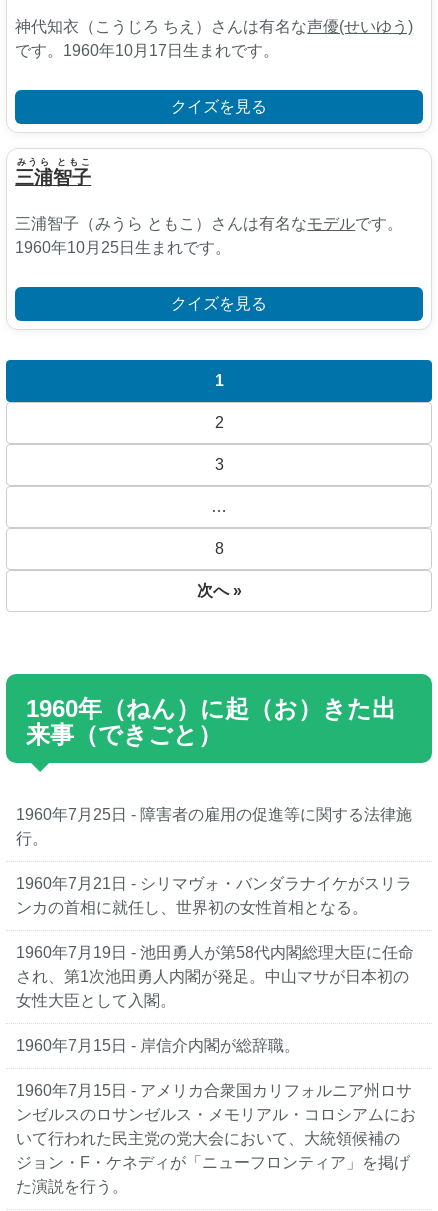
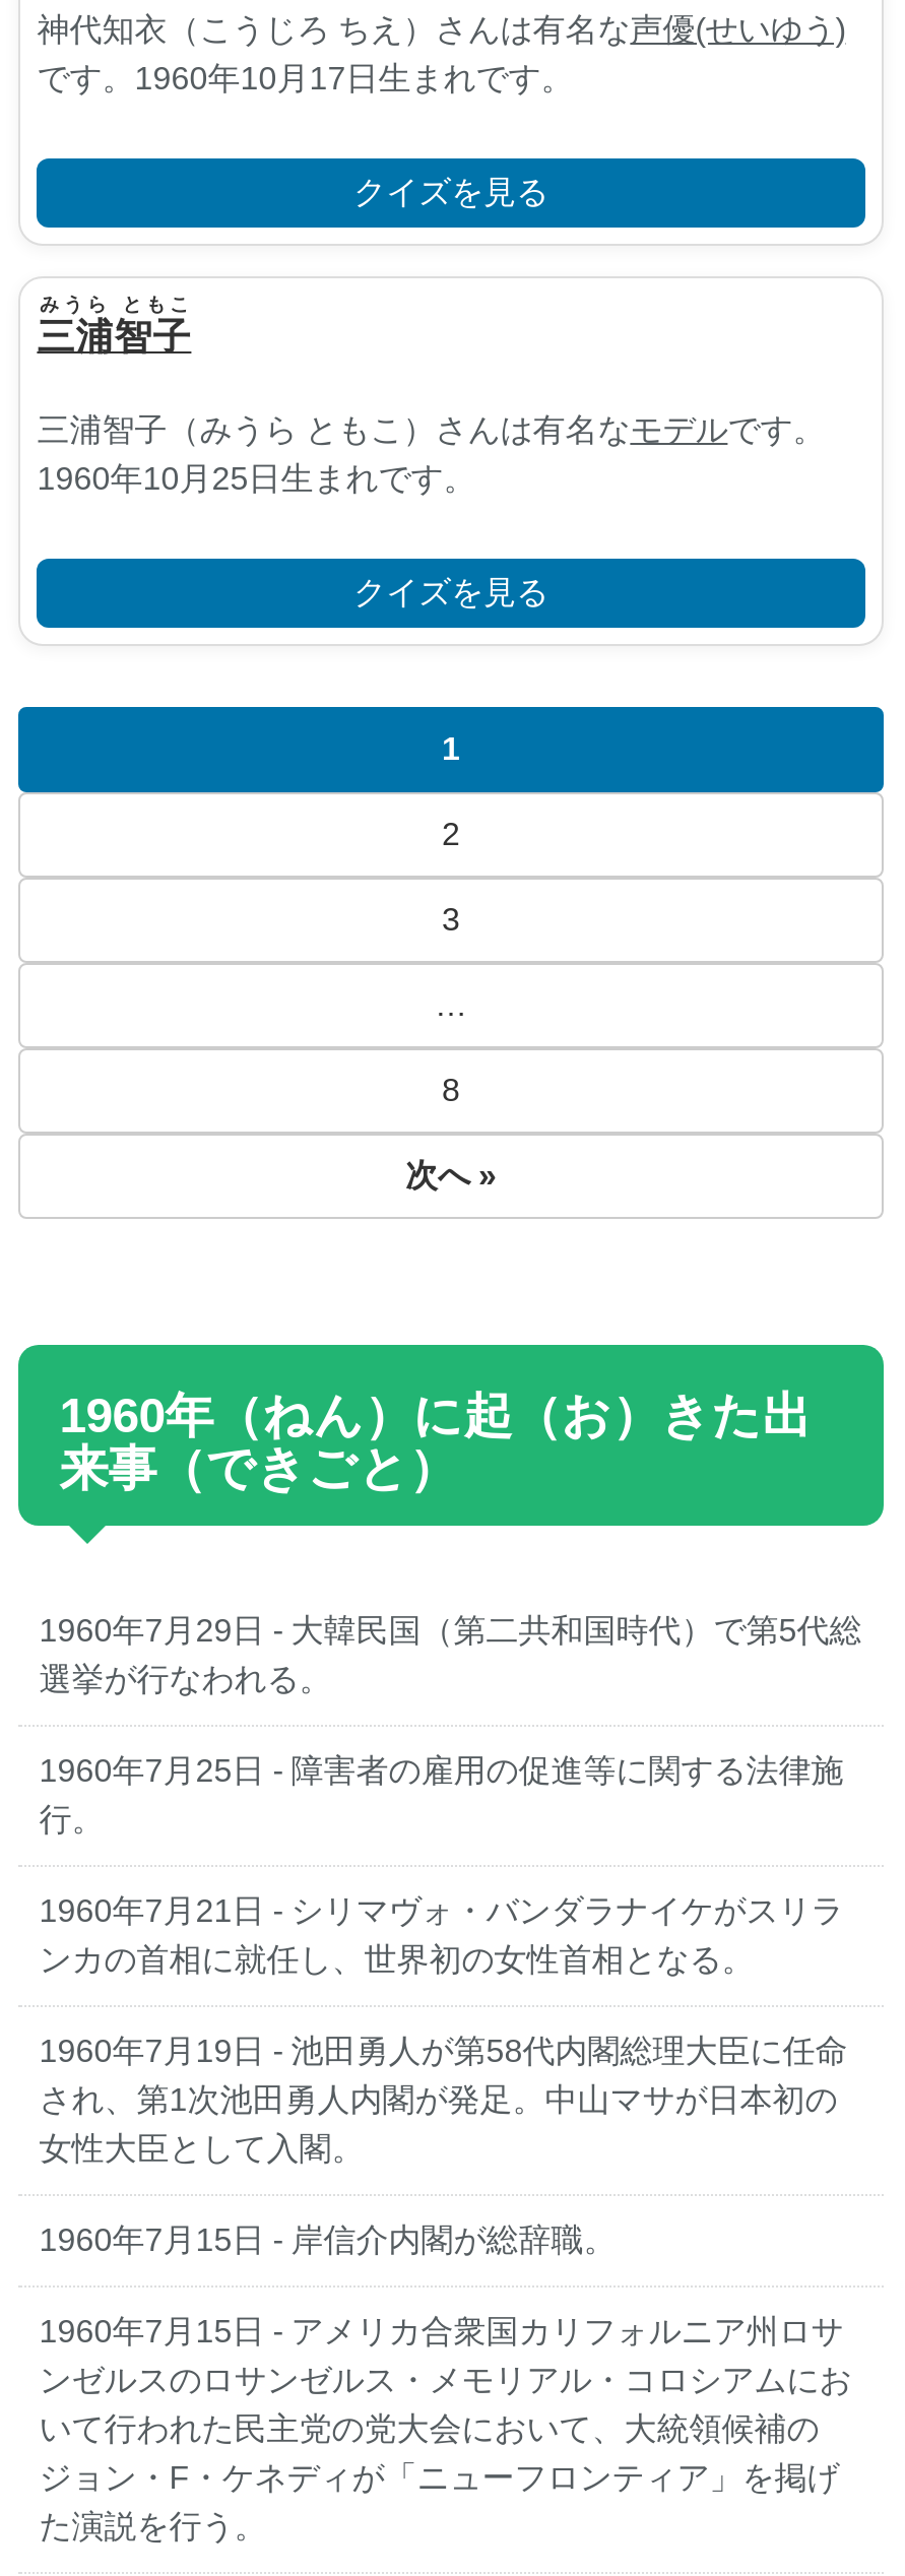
+ 1960年7月29日 - 大韓民国（第二共和国時代）で第5代総
+ 選挙が行なわれる。
